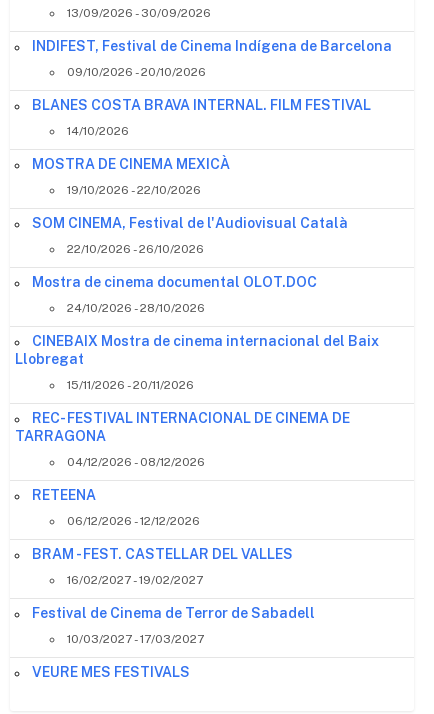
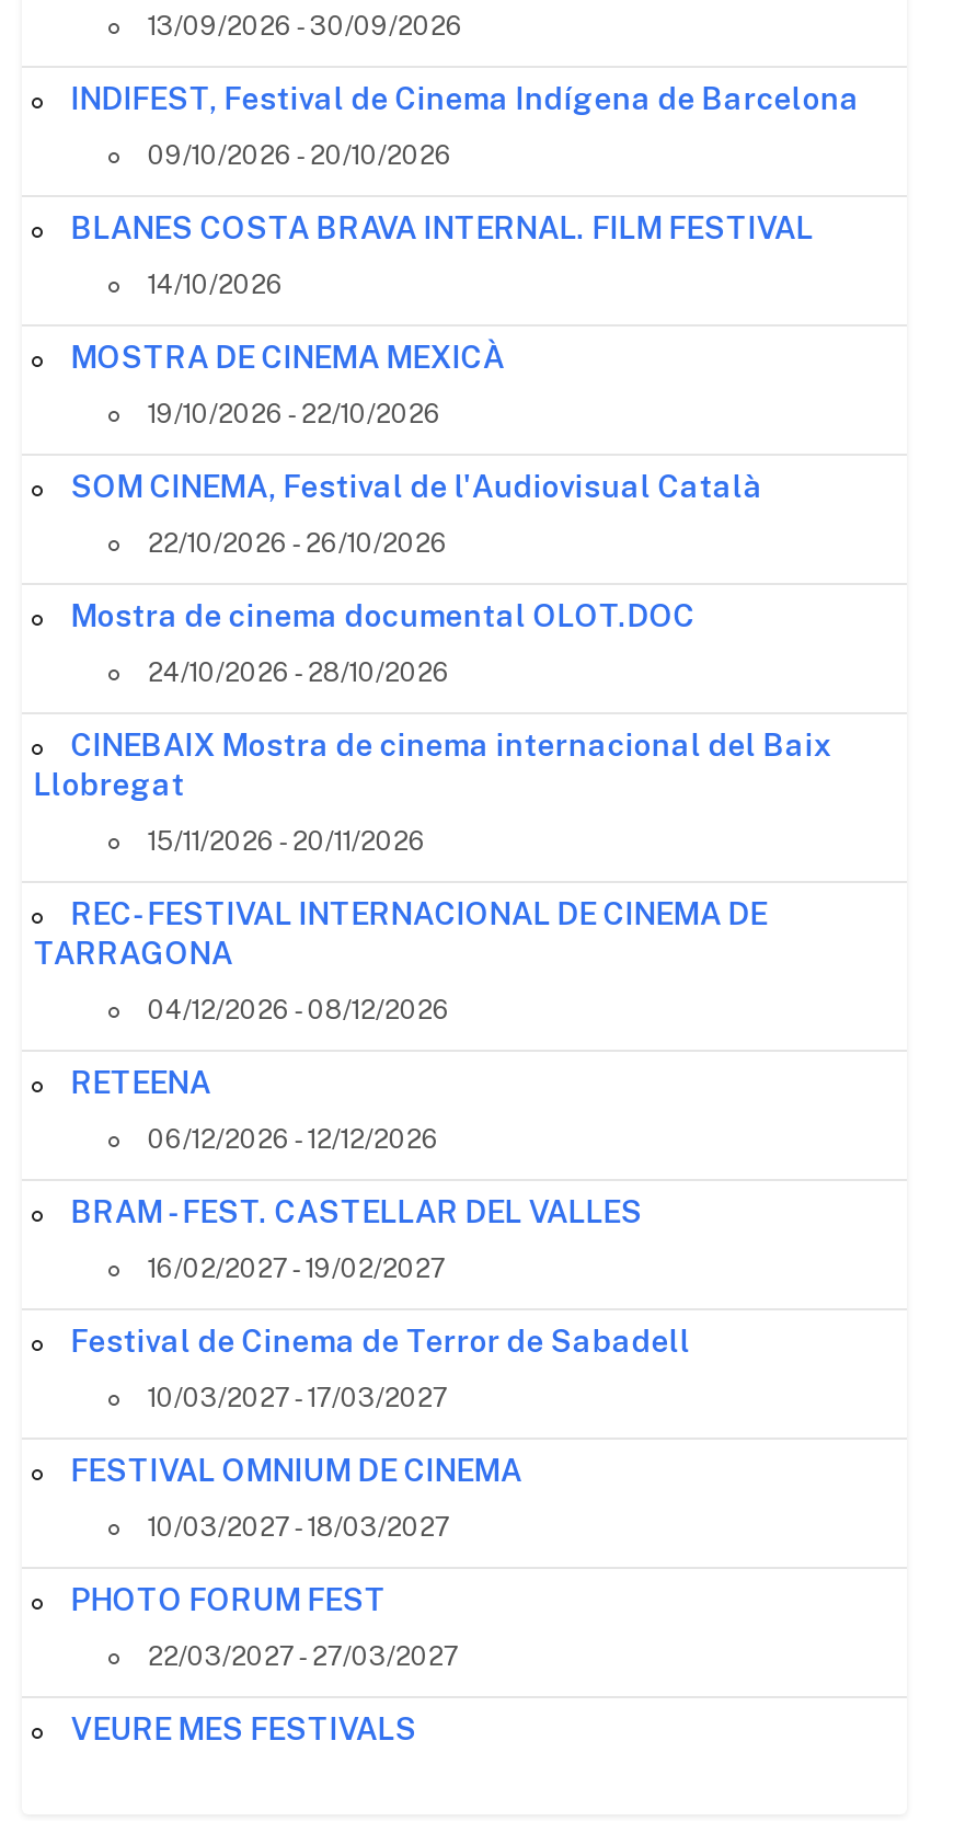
+ FESTIVAL OMNIUM DE CINEMA
+ 10/03/2027 - 18/03/2027
+ PHOTO FORUM FEST
+ 22/03/2027 - 27/03/2027
